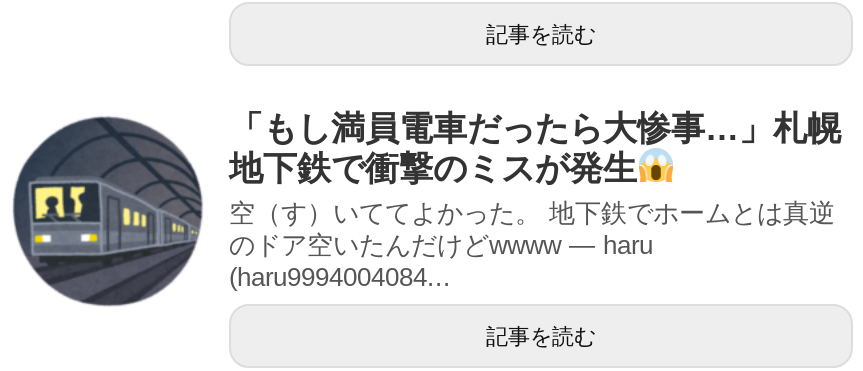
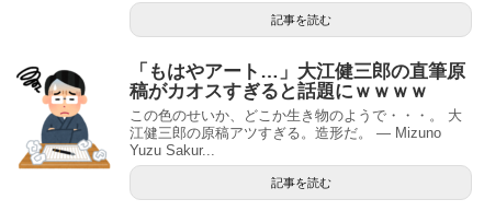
- [image]
- 「もし満員電車だったら大惨事…」札幌
- 地下鉄で衝撃のミスが発生
- 空（す）いててよかった。 地下鉄でホームとは真逆
- のドア空いたんだけどwwww — haru
- (haru9994004084...
+ [image]
+ 「もはやアート…」大江健三郎の直筆原
+ 稿がカオスすぎると話題にｗｗｗｗ
+ この色のせいか、どこか生き物のようで・・・。 大
+ 江健三郎の原稿アツすぎる。造形だ。 — Mizuno
+ Yuzu Sakur...
